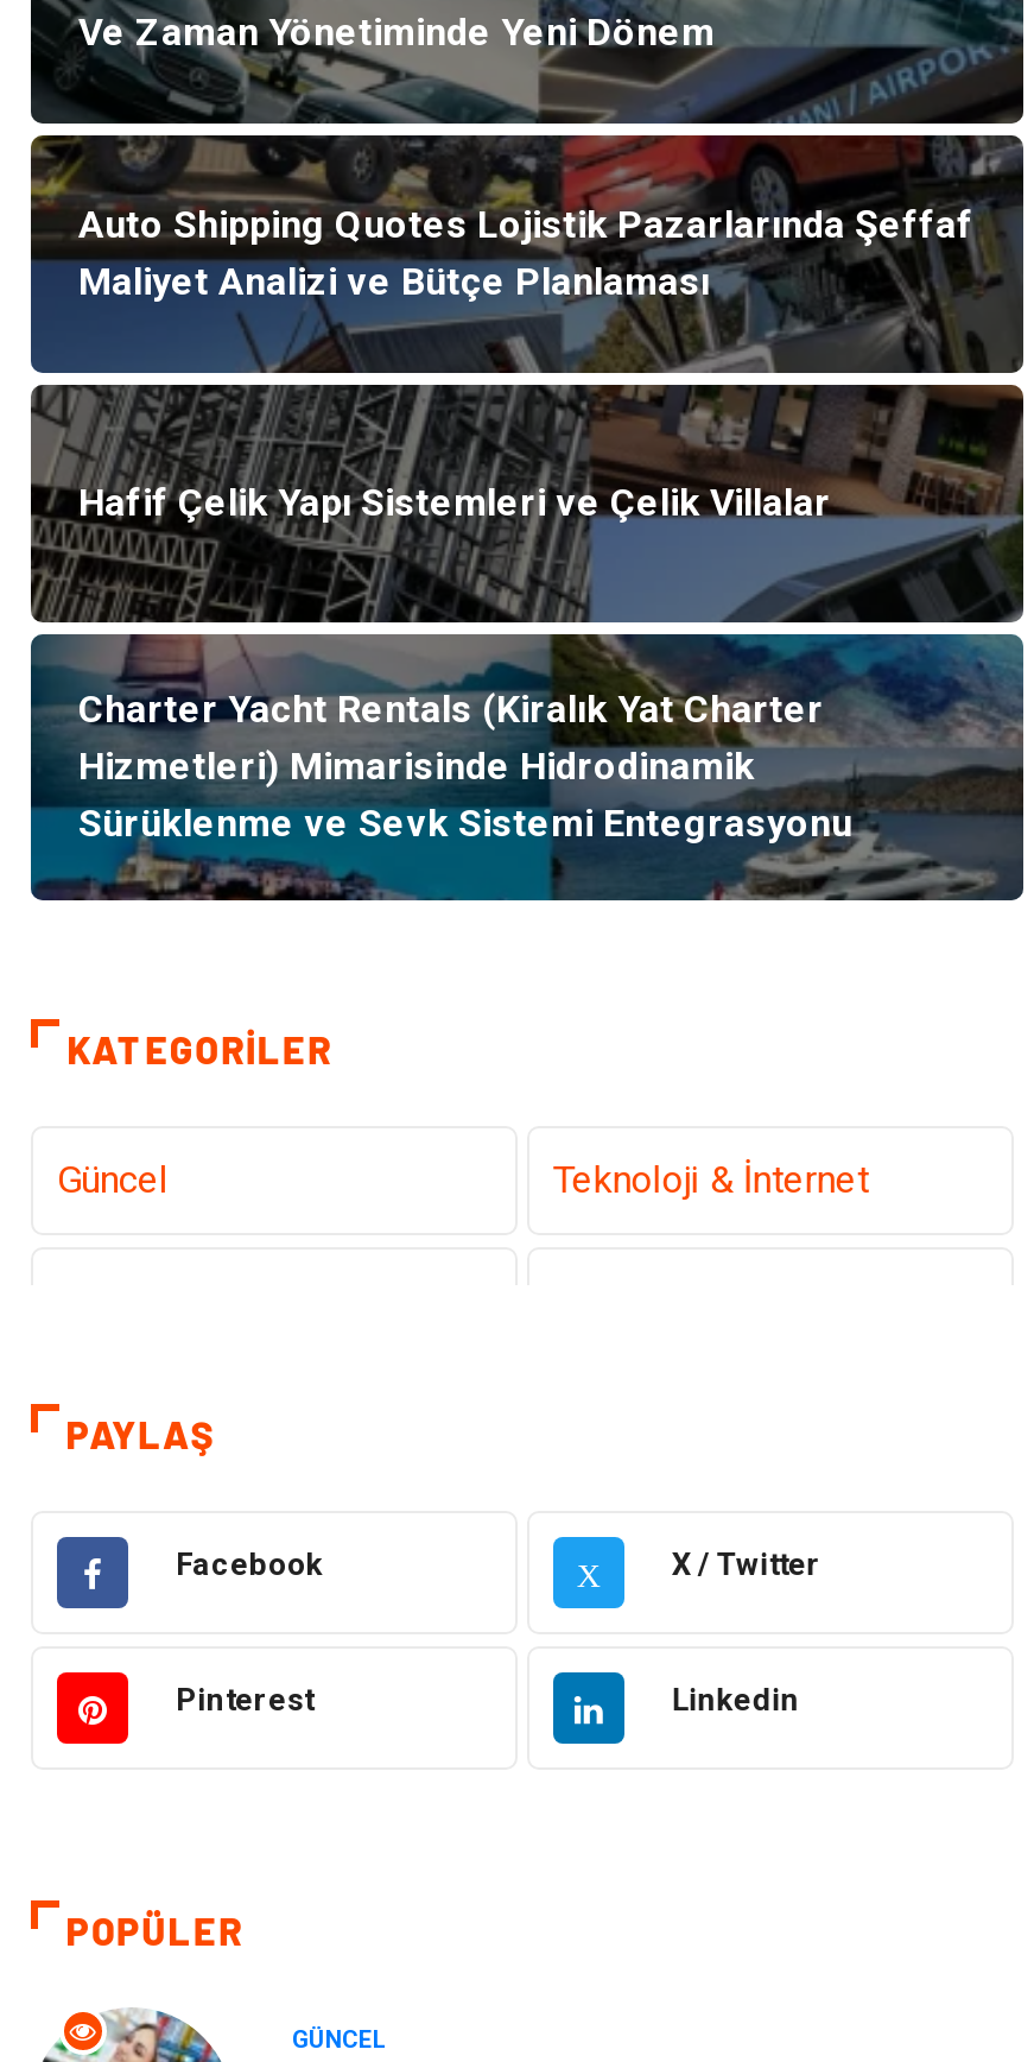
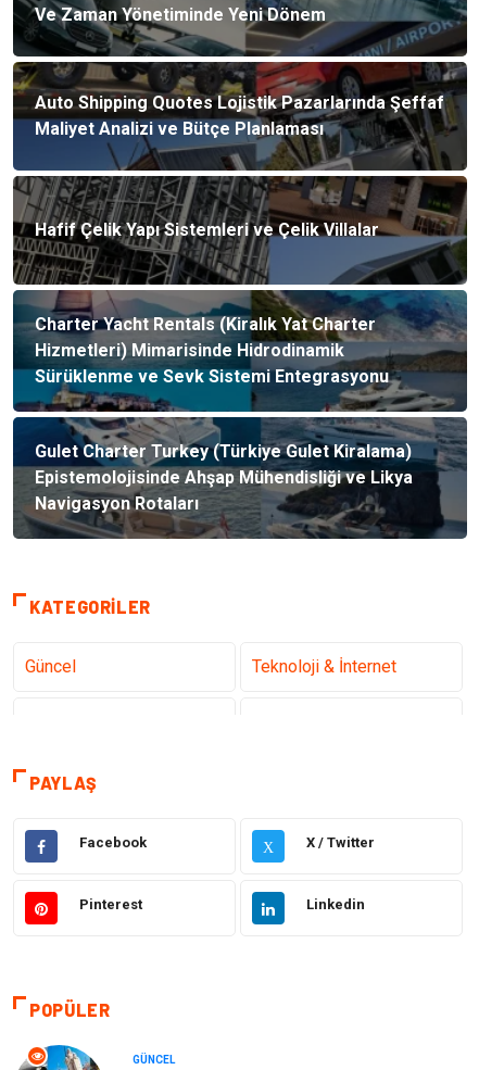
+ [image]
+ Gulet Charter Turkey (Türkiye Gulet Kiralama)
+ Epistemolojisinde Ahşap Mühendisliği ve Likya
+ Navigasyon Rotaları
